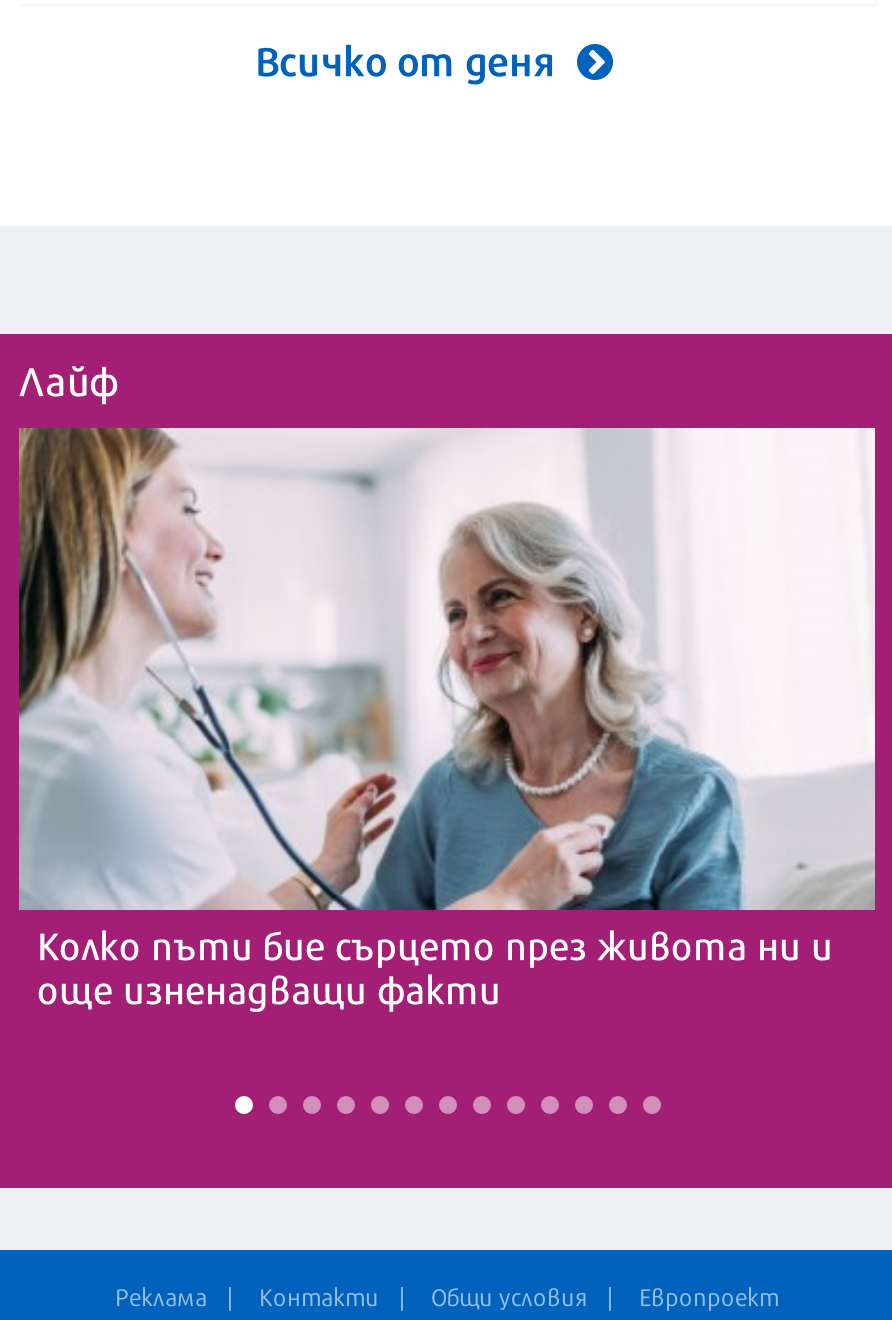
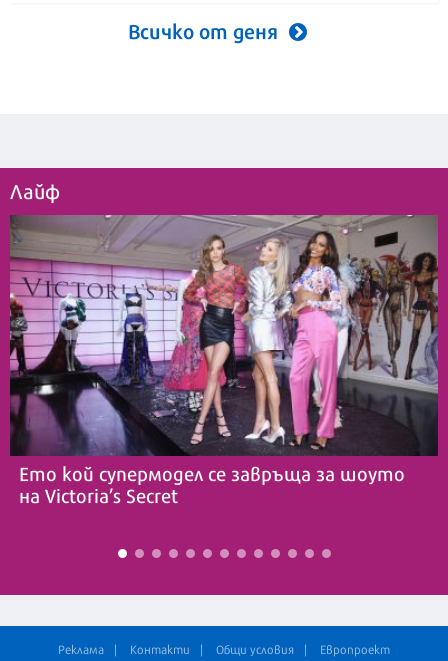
- [image]
- Колко пъти бие сърцето през живота ни и
- още изненадващи факти
+ [image]
+ Ето кой супермодел се завръща за шоуто
+ на Victoria’s Secret
